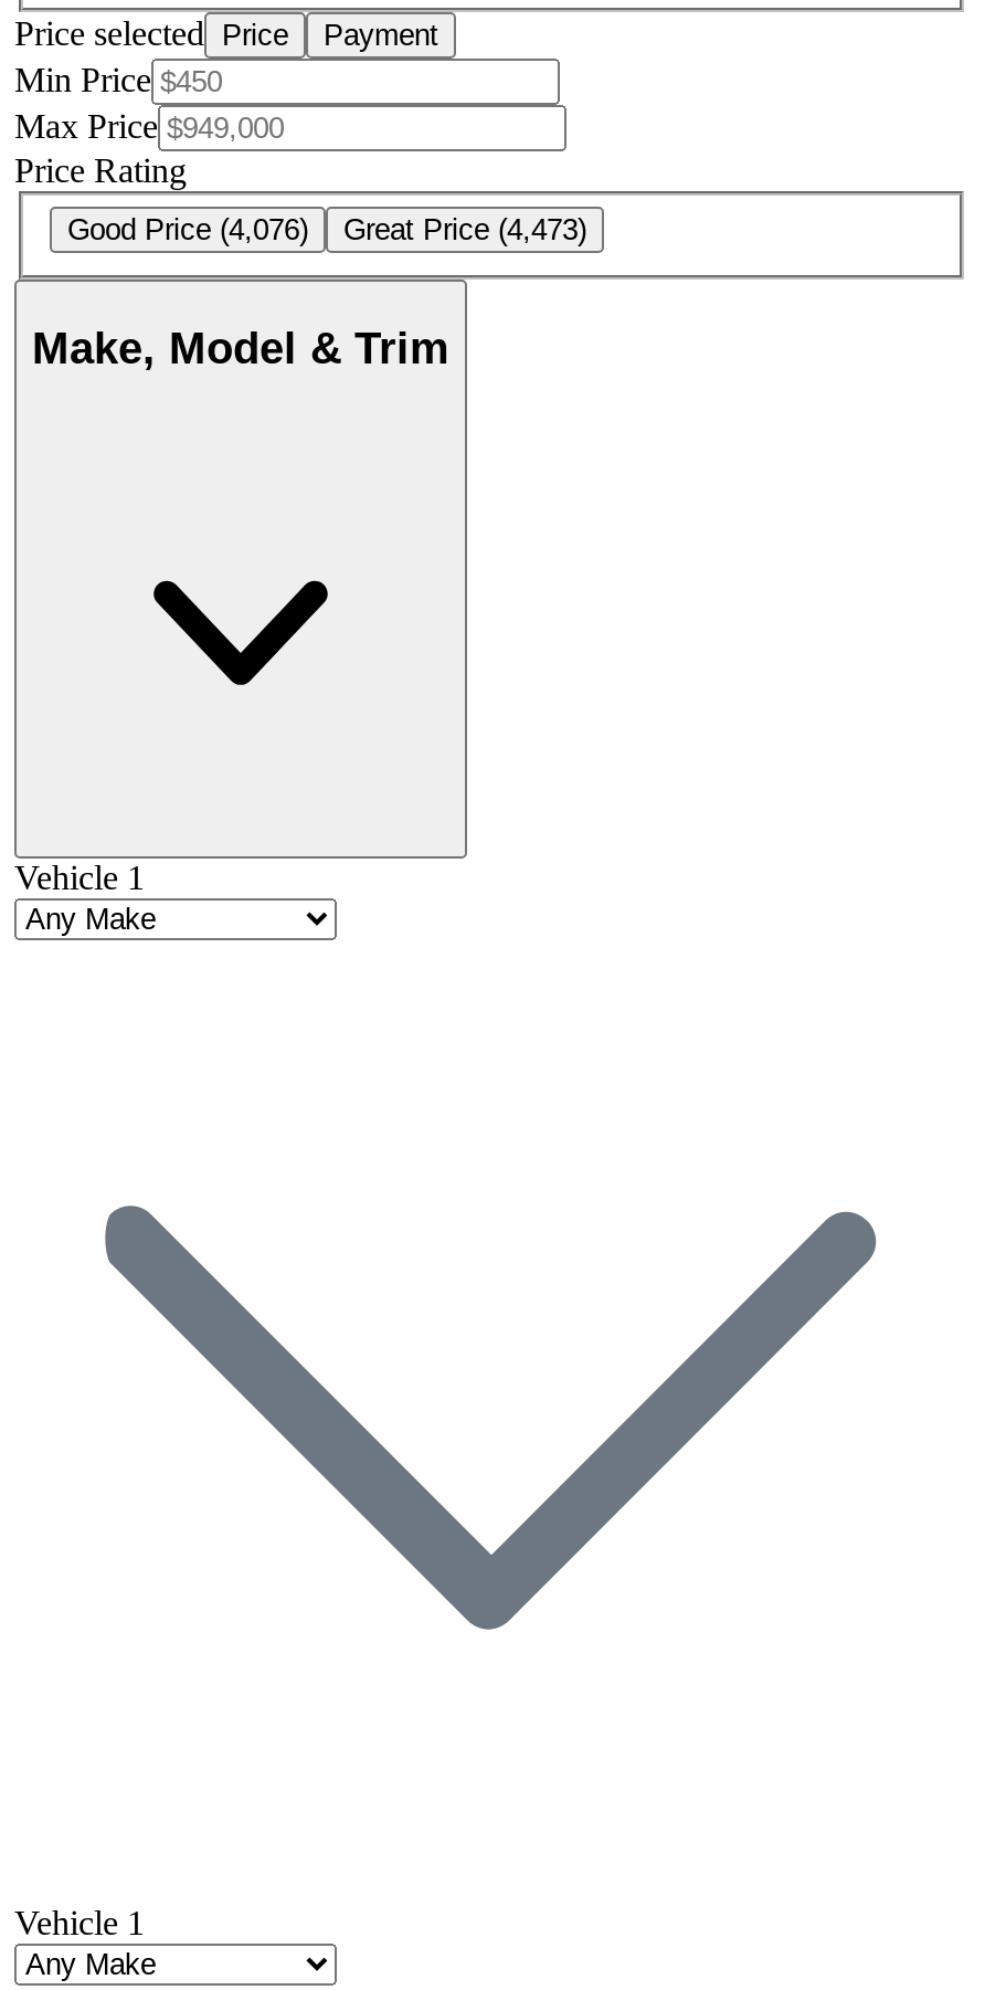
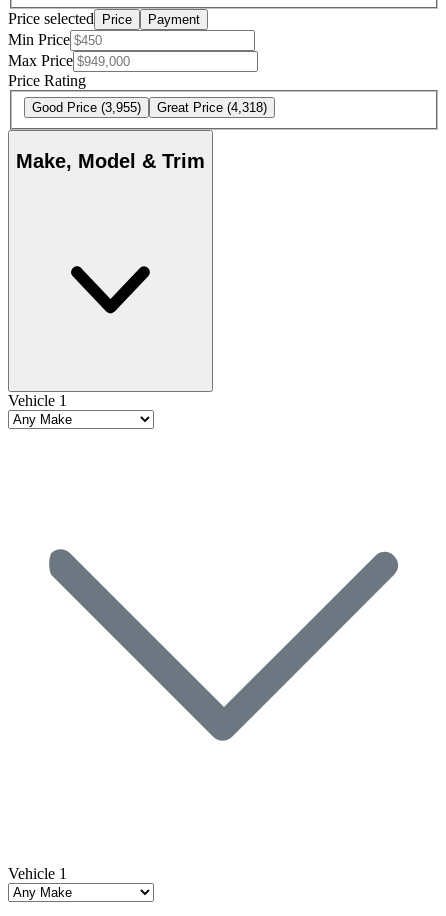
- Good Price (4,076)
+ Good Price (3,955)

- Great Price (4,473)
+ Great Price (4,318)
